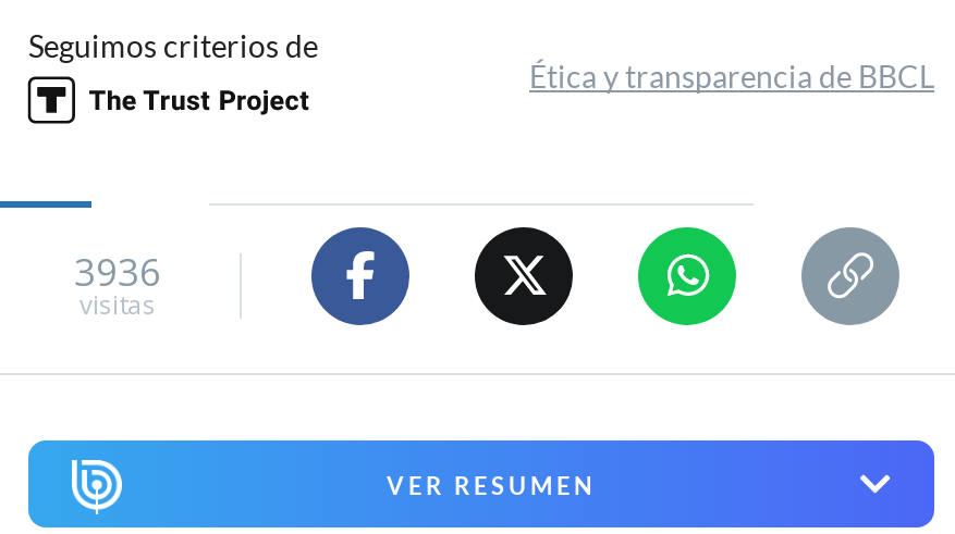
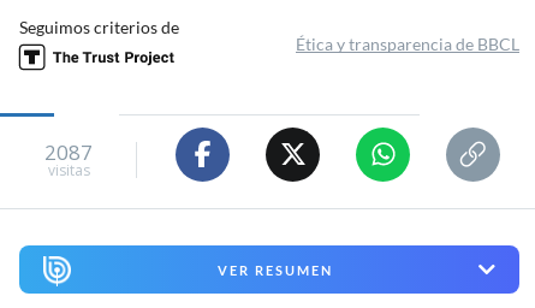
- 3936
+ 2087
